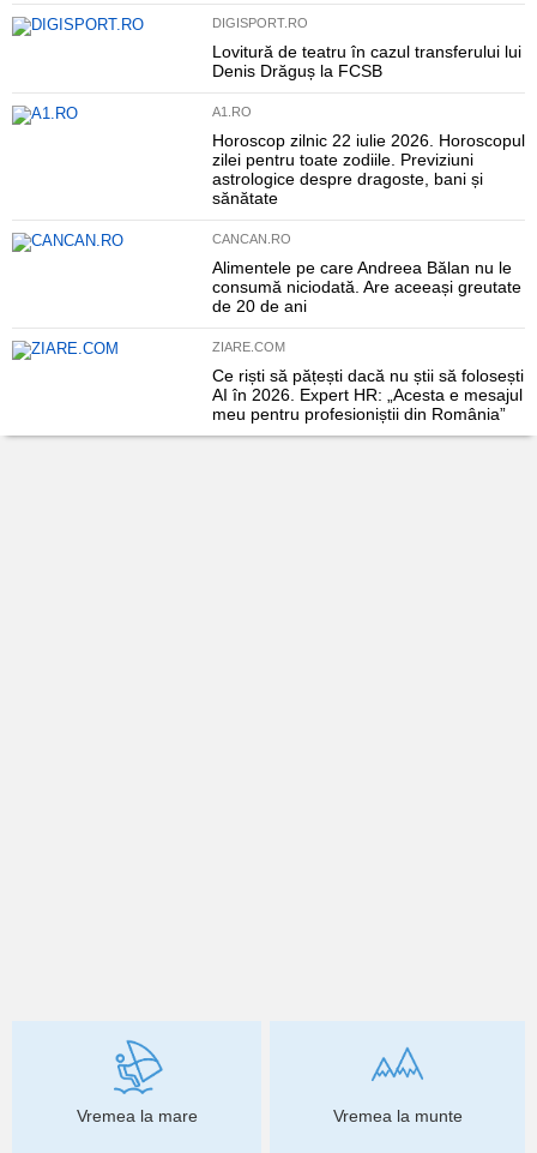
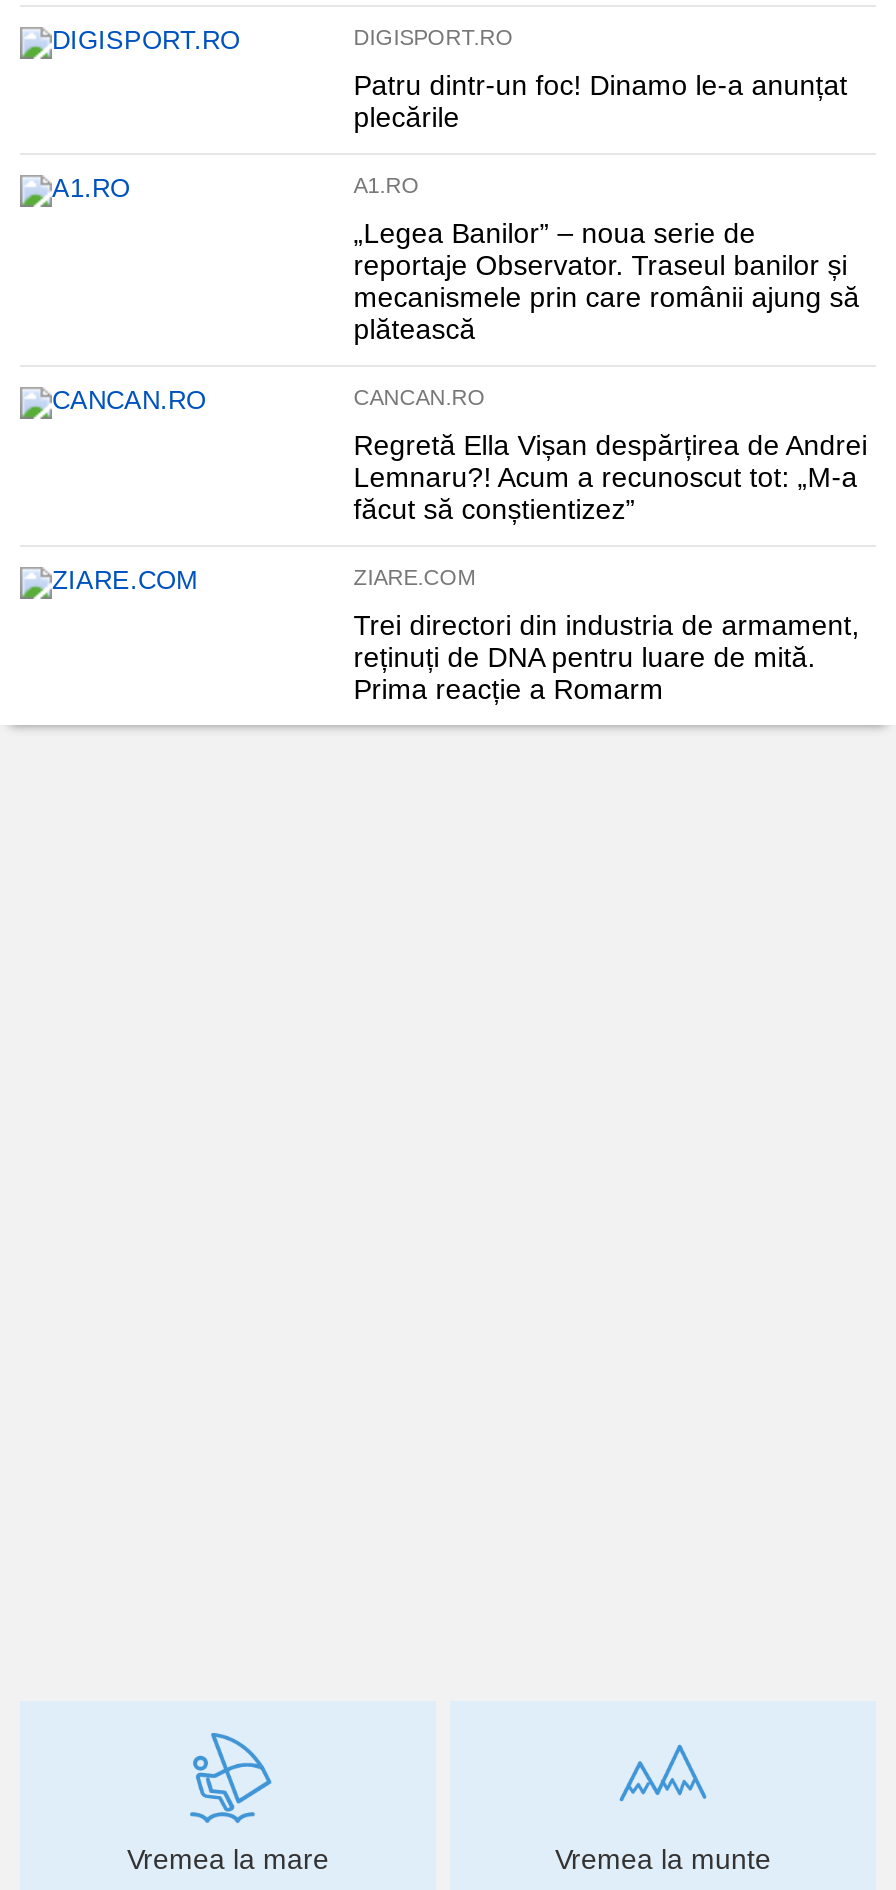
- Lovitură de teatru în cazul transferului lui
- Denis Drăguș la FCSB
+ Patru dintr-un foc! Dinamo le-a anunțat
+ plecările

- Horoscop zilnic 22 iulie 2026. Horoscopul
- zilei pentru toate zodiile. Previziuni
- astrologice despre dragoste, bani și
- sănătate
+ „Legea Banilor” – noua serie de
+ reportaje Observator. Traseul banilor și
+ mecanismele prin care românii ajung să
+ plătească

- Alimentele pe care Andreea Bălan nu le
- consumă niciodată. Are aceeași greutate
- de 20 de ani
+ Regretă Ella Vișan despărțirea de Andrei
+ Lemnaru?! Acum a recunoscut tot: „M-a
+ făcut să conștientizez”

- Ce riști să pățești dacă nu știi să folosești
- AI în 2026. Expert HR: „Acesta e mesajul
- meu pentru profesioniștii din România”
+ Trei directori din industria de armament,
+ reținuți de DNA pentru luare de mită.
+ Prima reacție a Romarm
